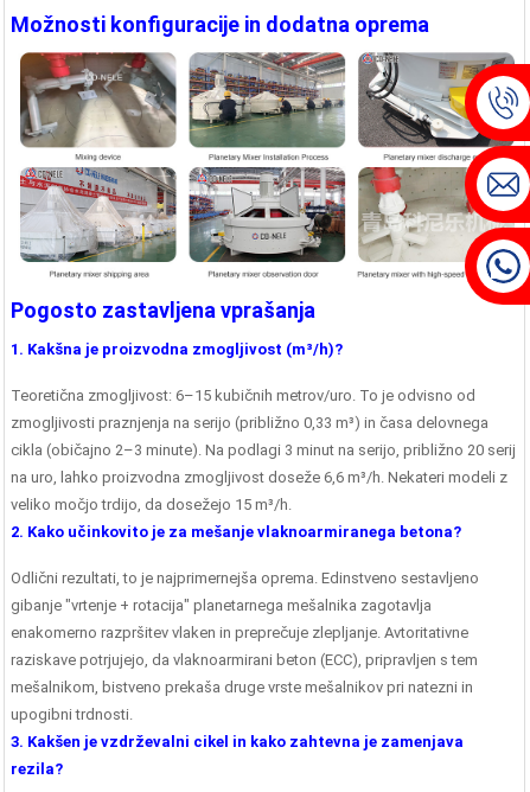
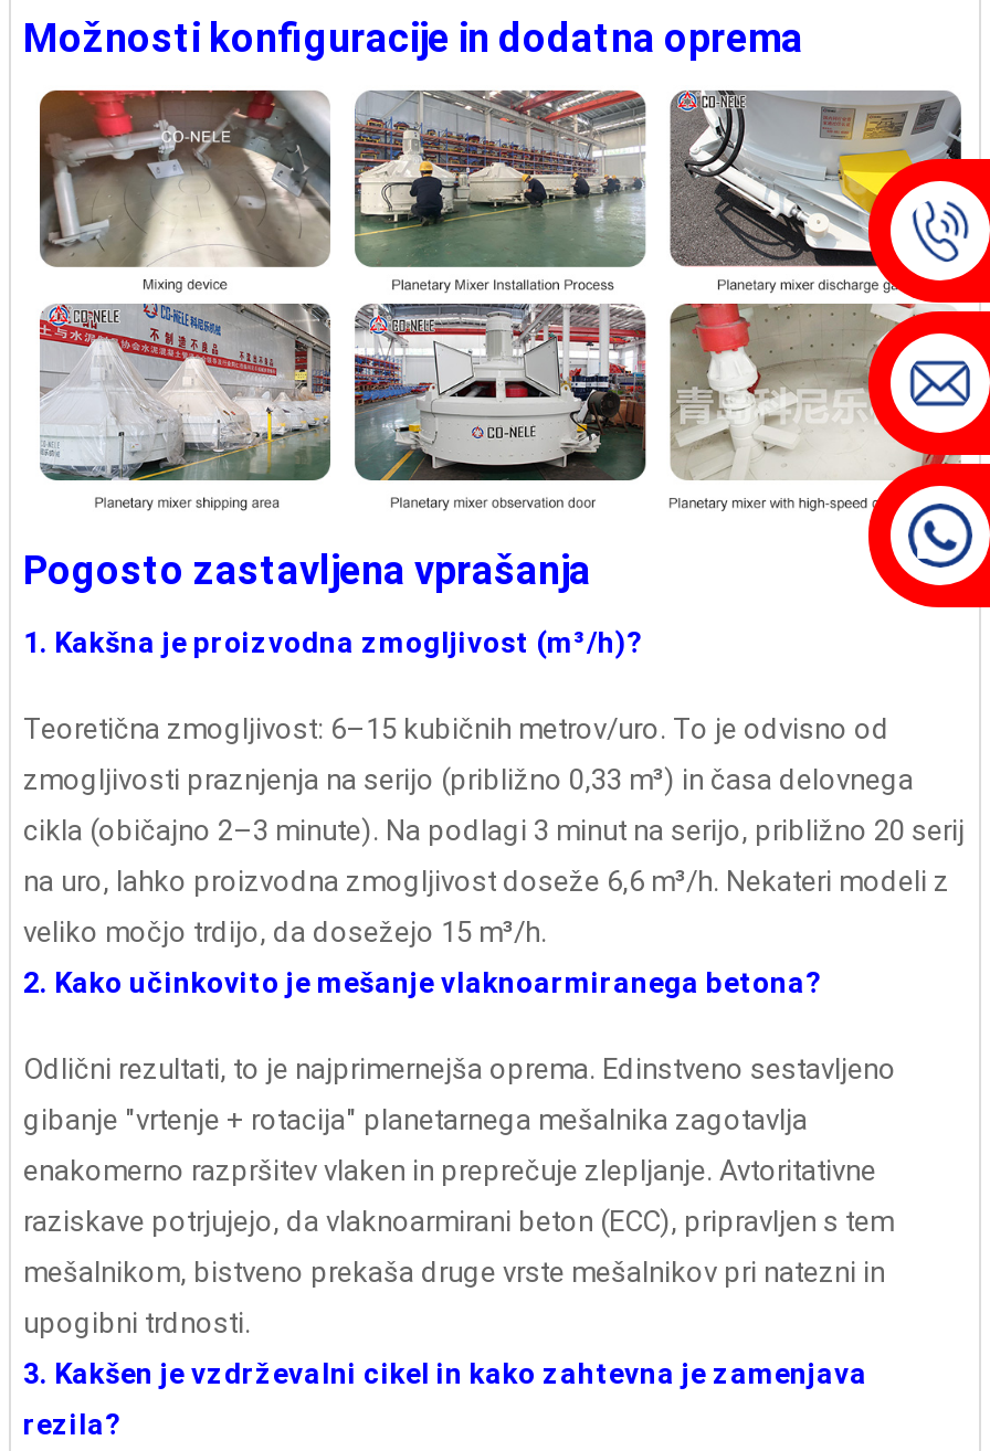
- [image]
+ [image]

- 2. Kako učinkovito je za mešanje vlaknoarmiranega betona?
+ 2. Kako učinkovito je mešanje vlaknoarmiranega betona?
